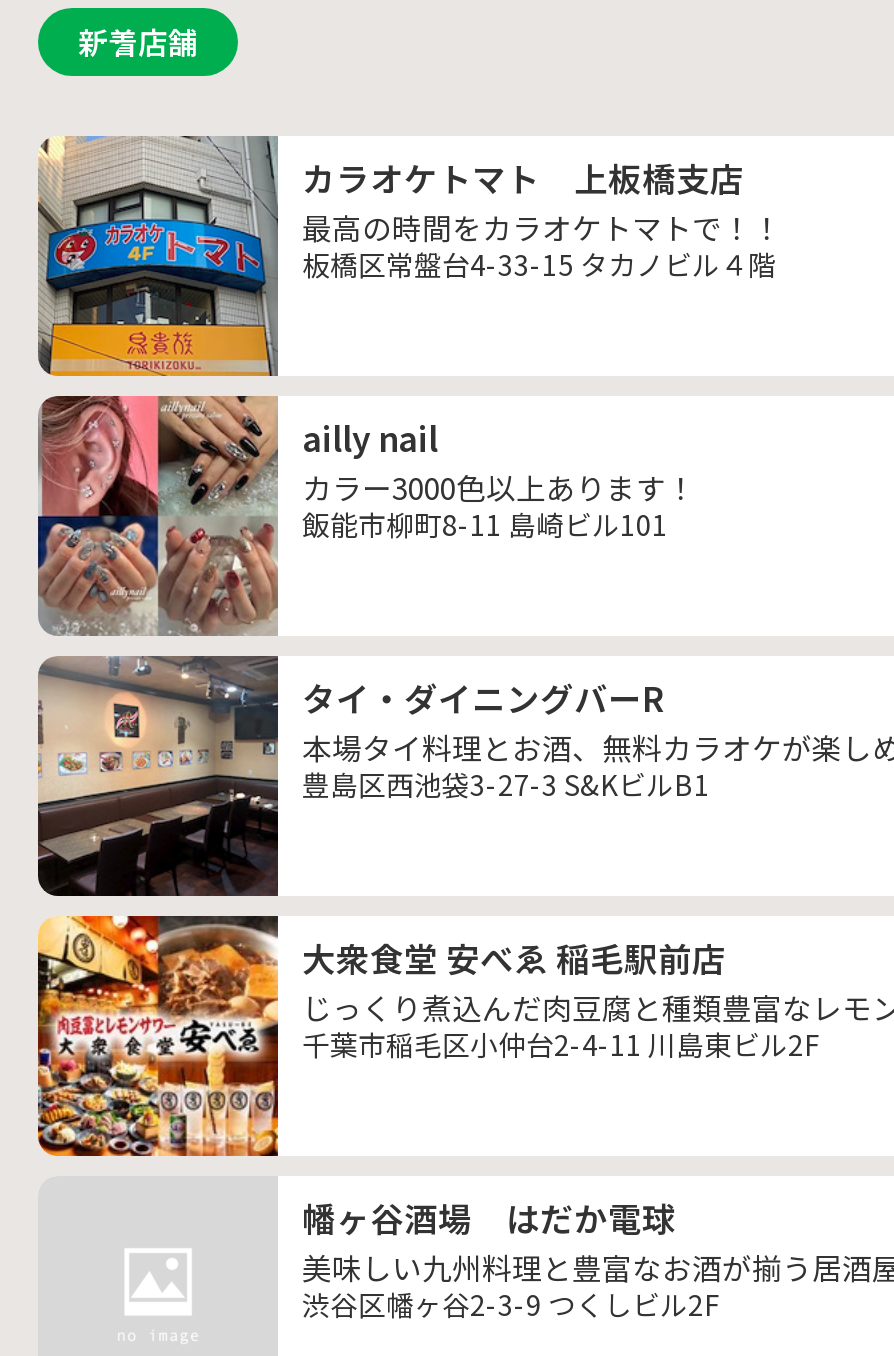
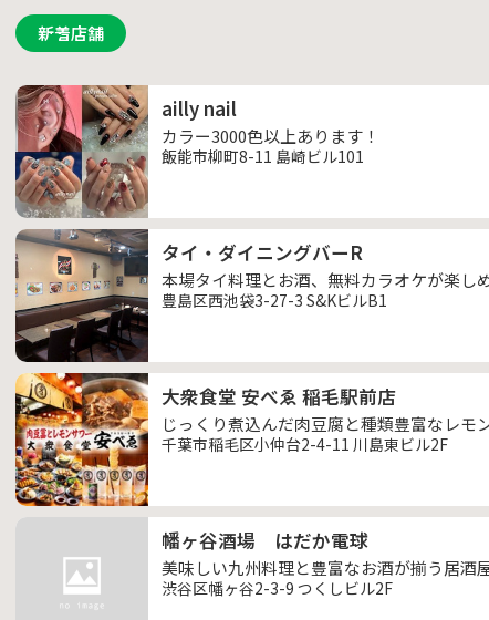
- [image]
- カラオケトマト 上板橋支店
- 最高の時間をカラオケトマトで！！
- 板橋区常盤台4-33-15 タカノビル４階
